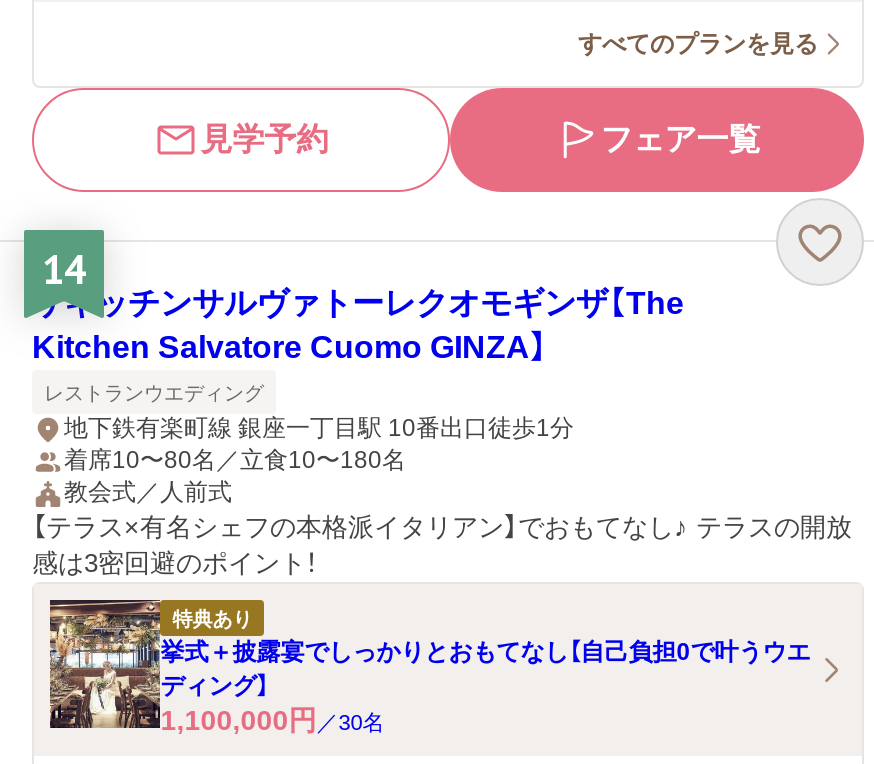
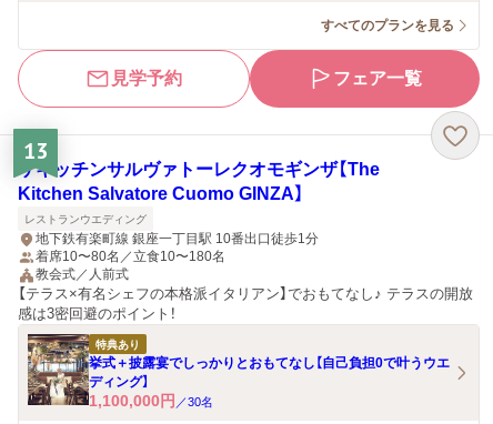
- 14
+ 13
